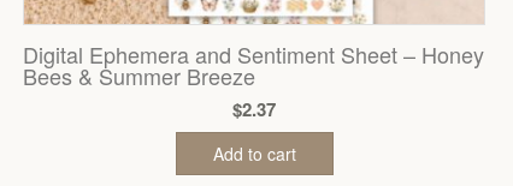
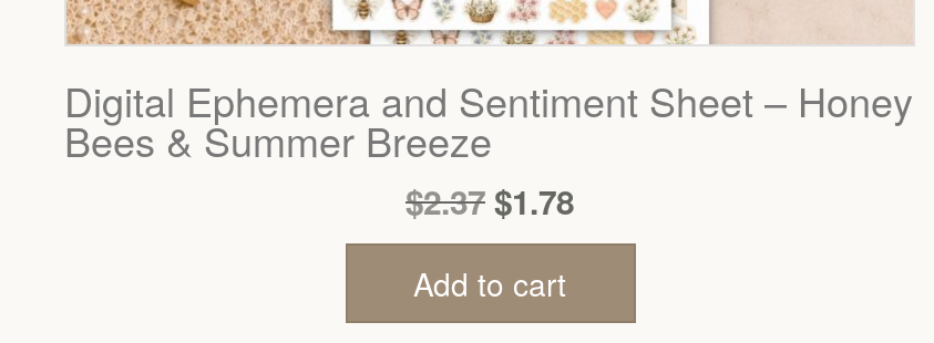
- $2.37
+ $2.37 $1.78
